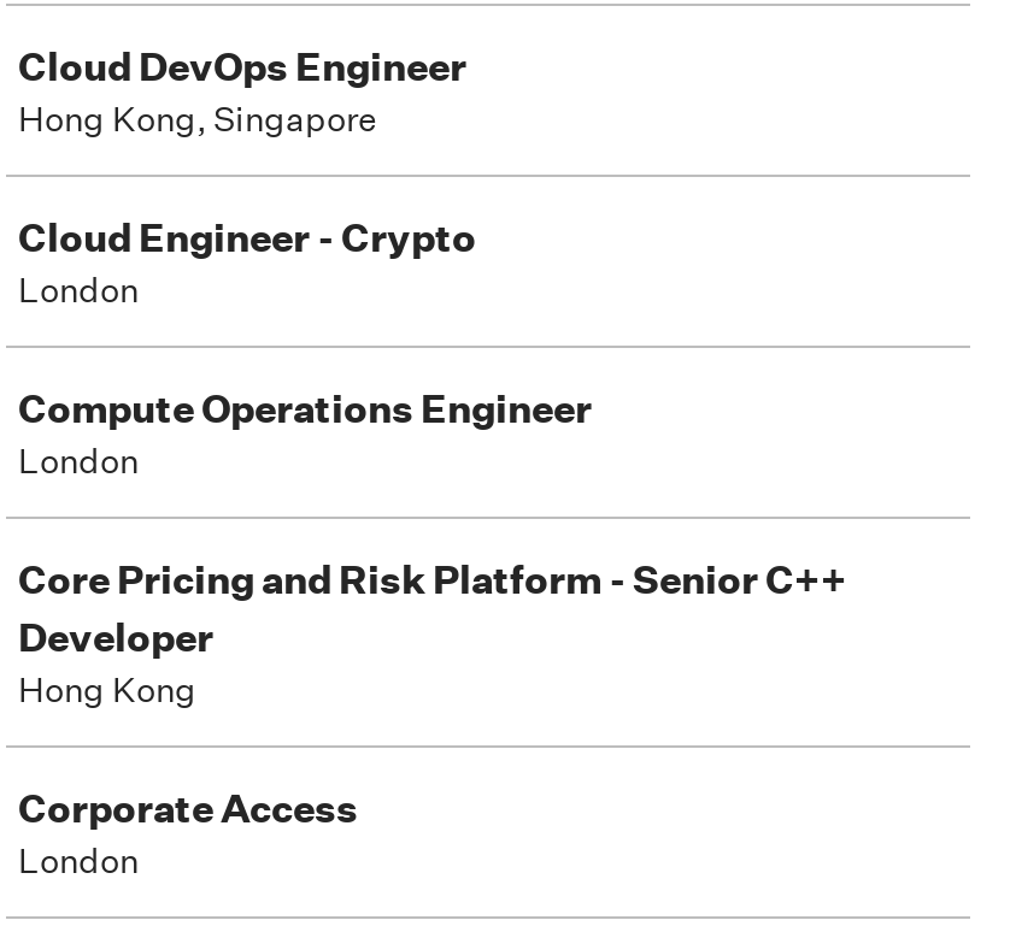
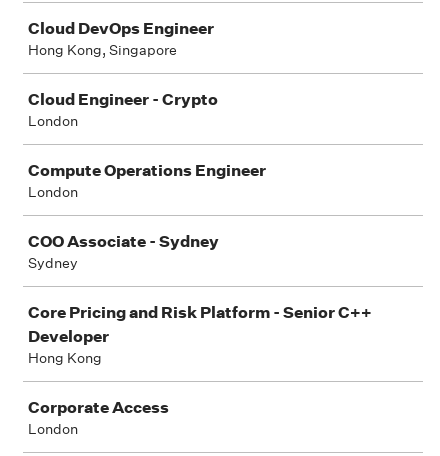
+ COO Associate - Sydney
+ Sydney
